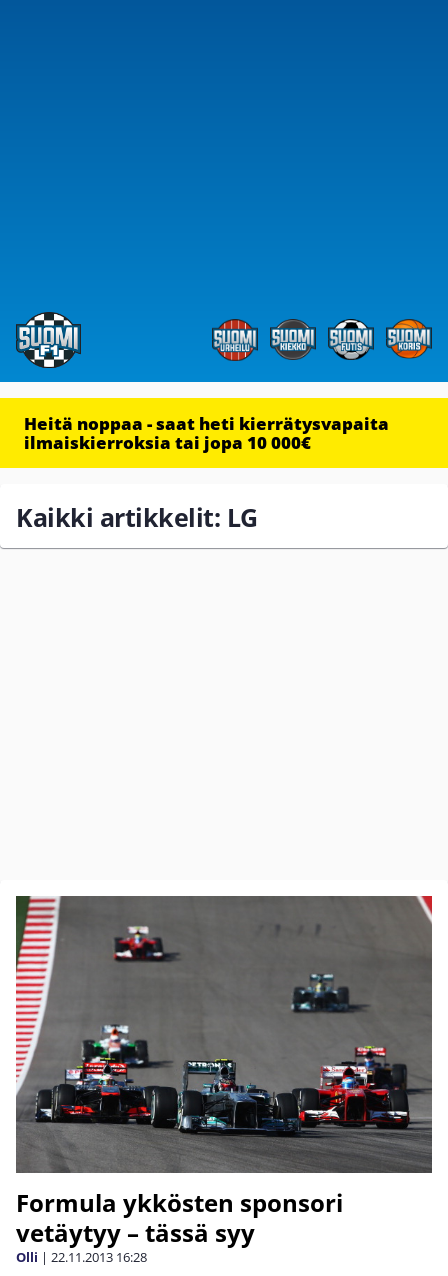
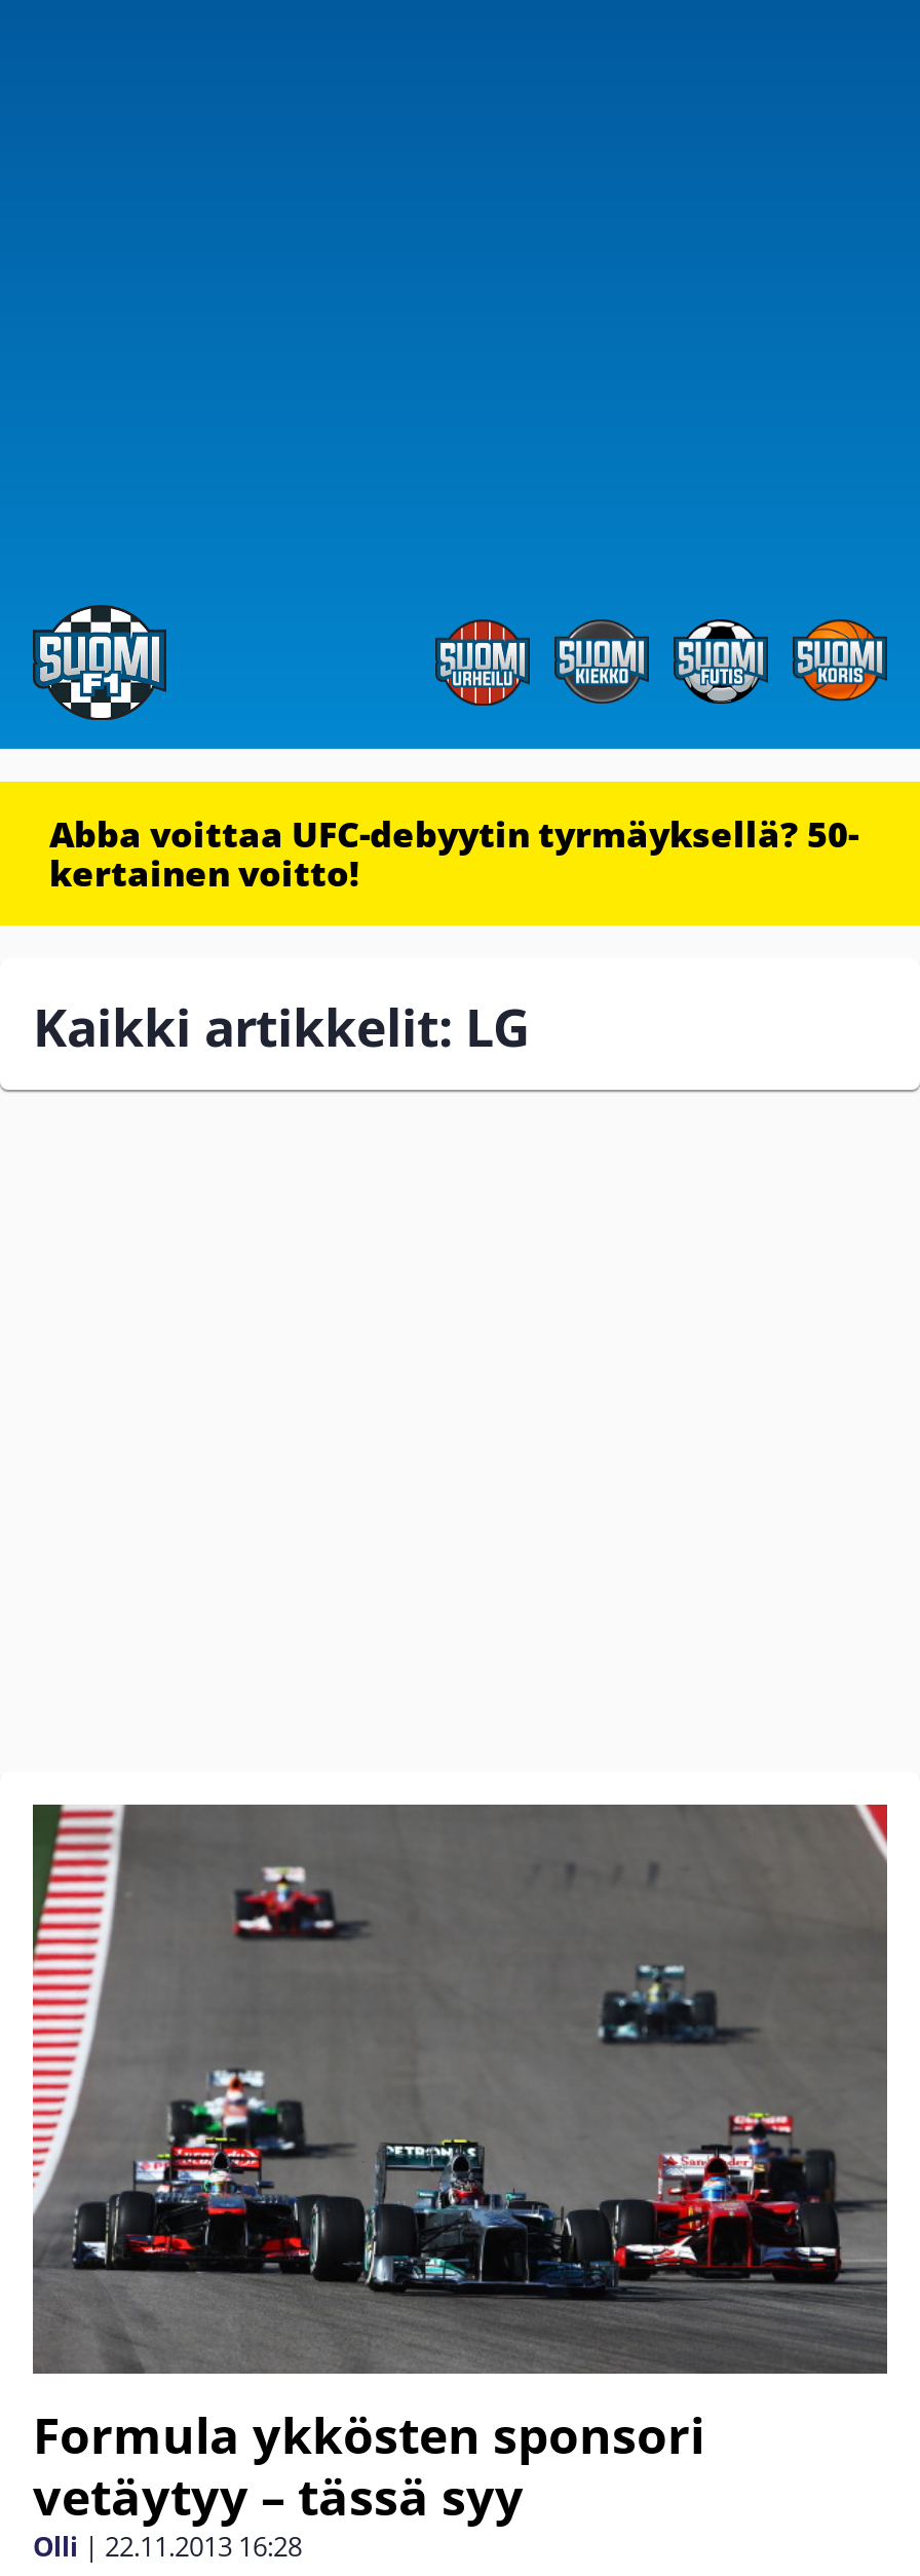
- Heitä noppaa - saat heti kierrätysvapaita
- ilmaiskierroksia tai jopa 10 000€
+ Abba voittaa UFC-debyytin tyrmäyksellä? 50-
+ kertainen voitto!
